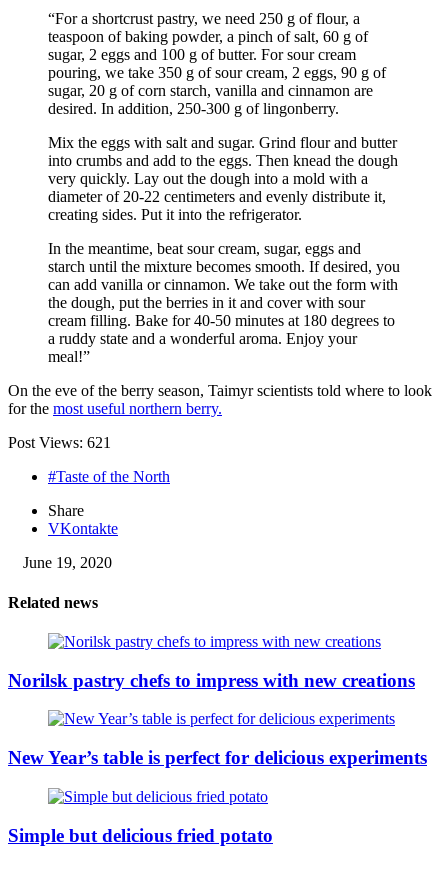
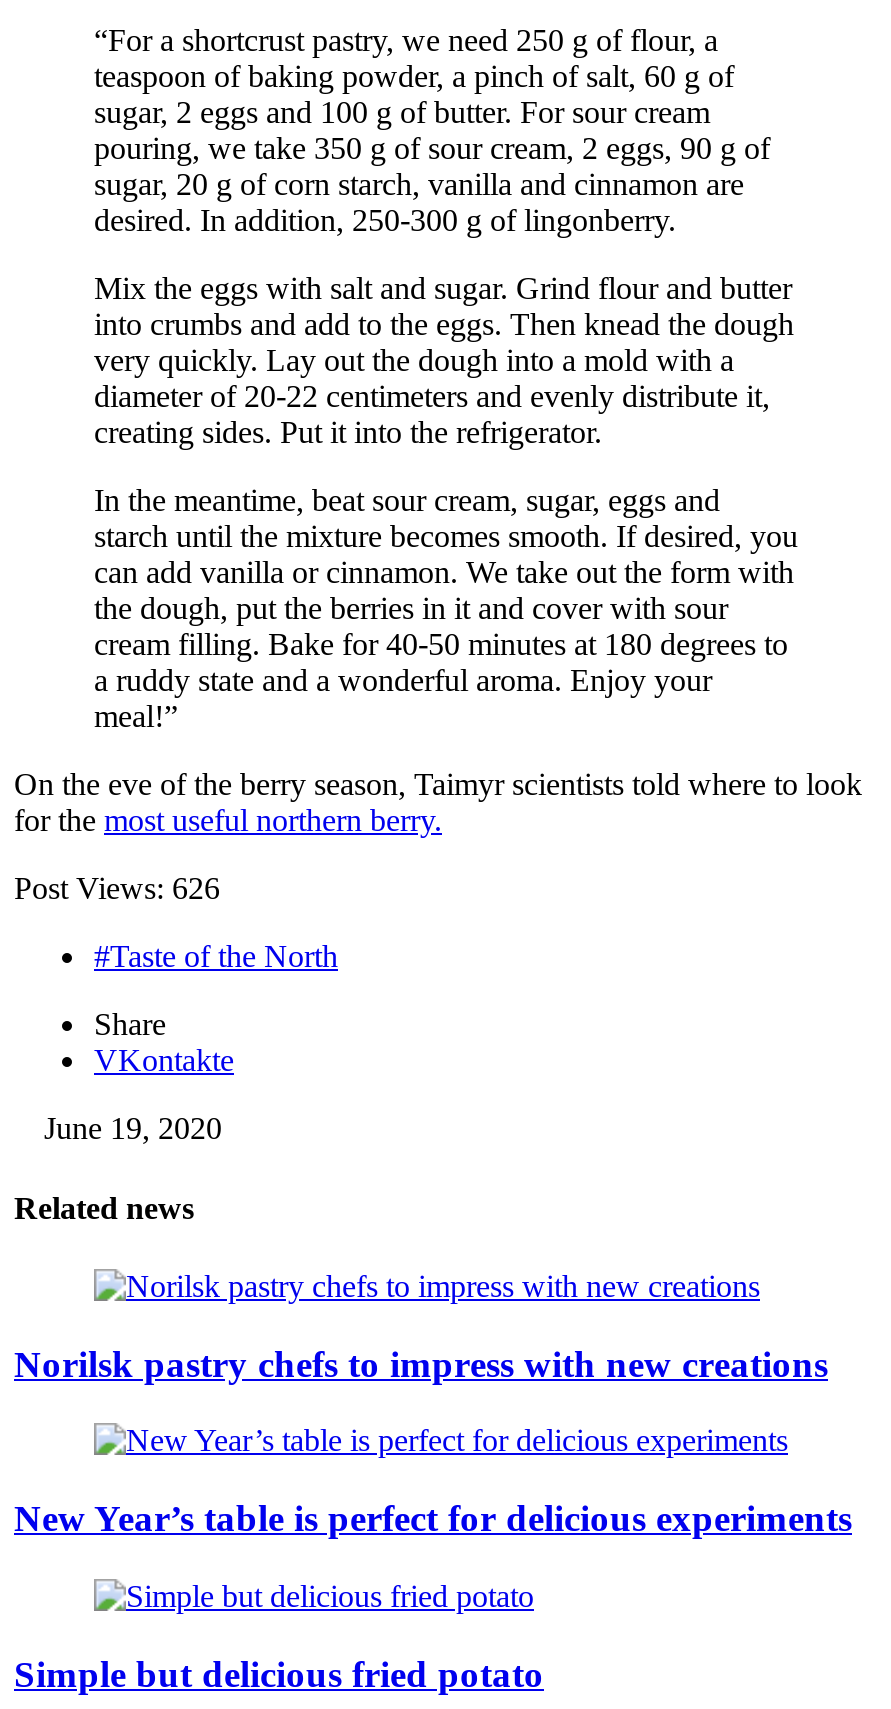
- Post Views: 621
+ Post Views: 626
